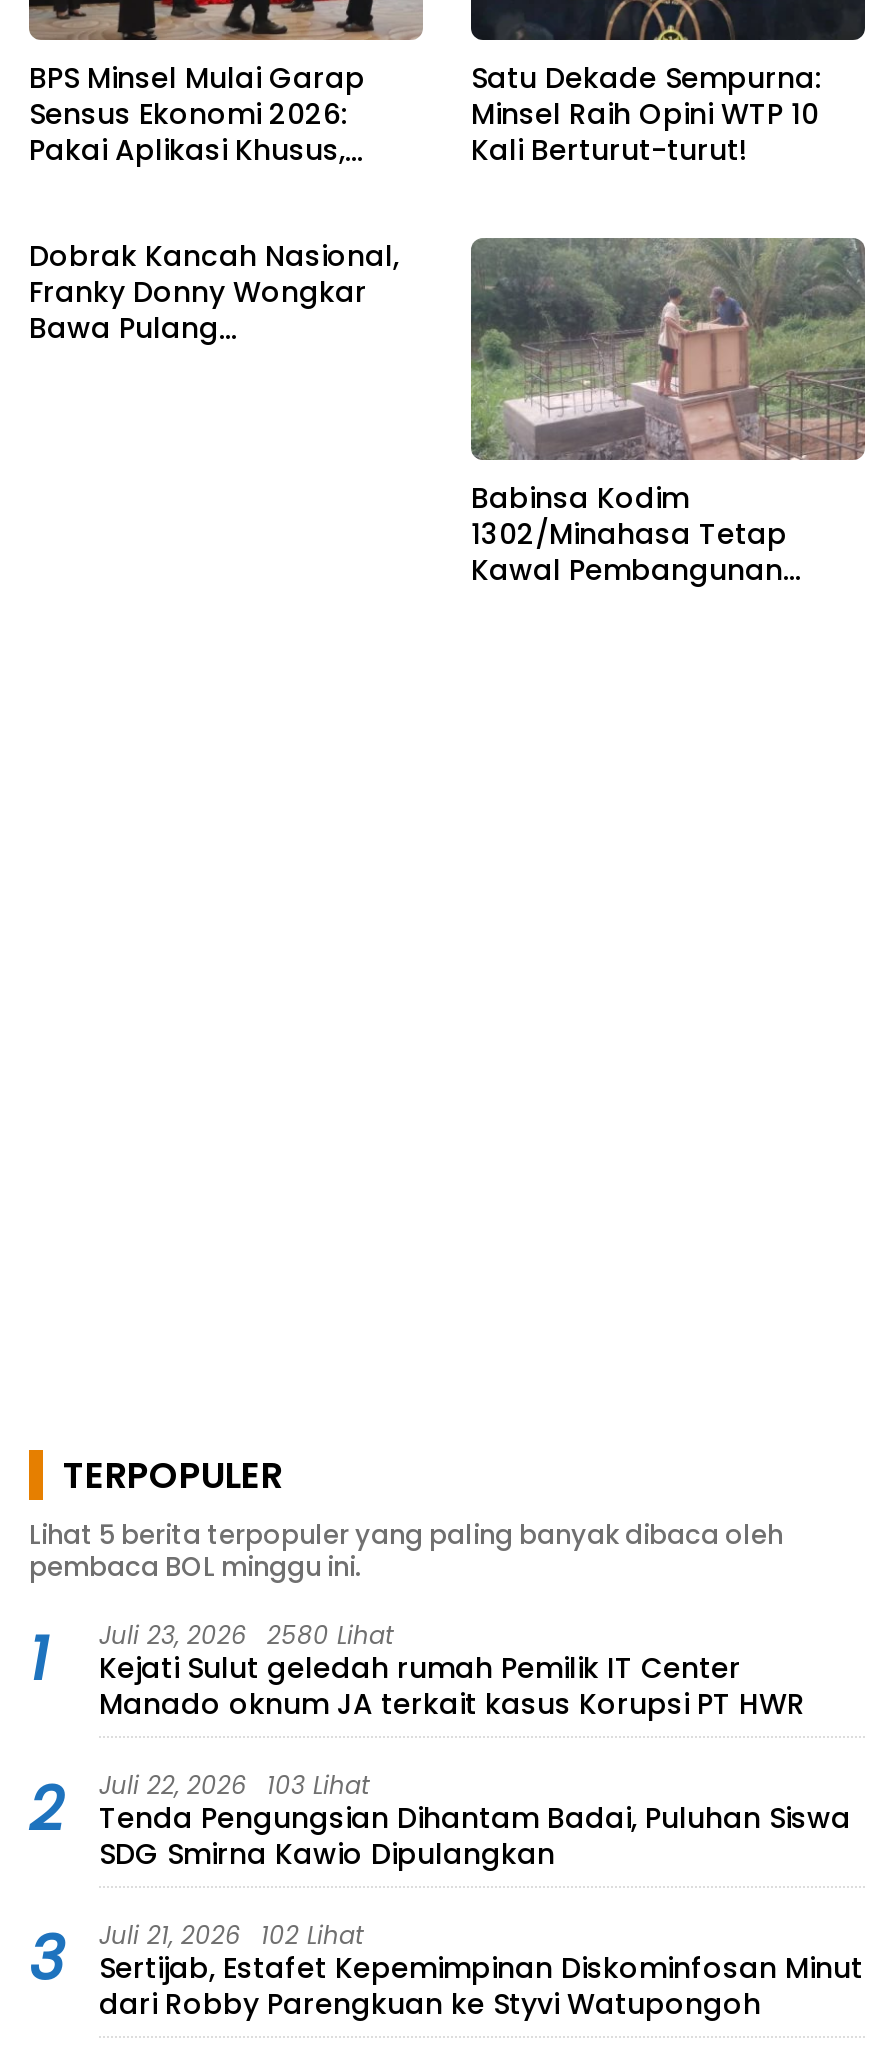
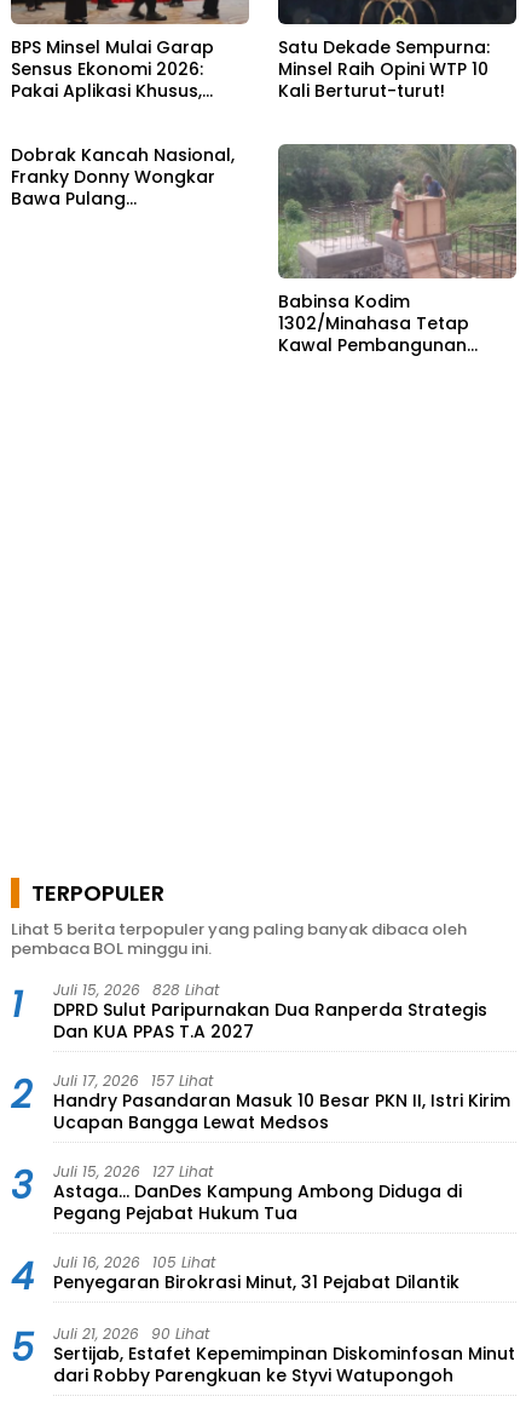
- Juli 23, 2026 2580 Lihat
- Kejati Sulut geledah rumah Pemilik IT Center
- Manado oknum JA terkait kasus Korupsi PT HWR
+ Juli 15, 2026 828 Lihat
+ DPRD Sulut Paripurnakan Dua Ranperda Strategis
+ Dan KUA PPAS T.A 2027

- Juli 22, 2026 103 Lihat
- Tenda Pengungsian Dihantam Badai, Puluhan Siswa
- SDG Smirna Kawio Dipulangkan
+ Juli 17, 2026 157 Lihat
+ Handry Pasandaran Masuk 10 Besar PKN II, Istri Kirim
+ Ucapan Bangga Lewat Medsos

- Juli 21, 2026 102 Lihat
+ Juli 15, 2026 127 Lihat
+ Astaga… DanDes Kampung Ambong Diduga di
+ Pegang Pejabat Hukum Tua
+ 4
+ Juli 16, 2026 105 Lihat
+ Penyegaran Birokrasi Minut, 31 Pejabat Dilantik
+ 5
+ Juli 21, 2026 90 Lihat
